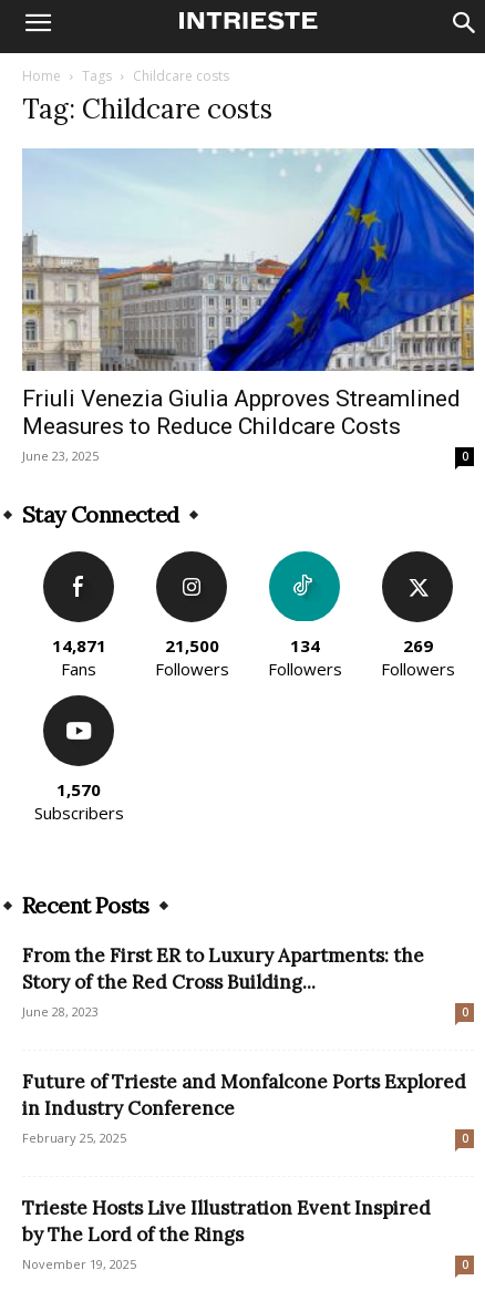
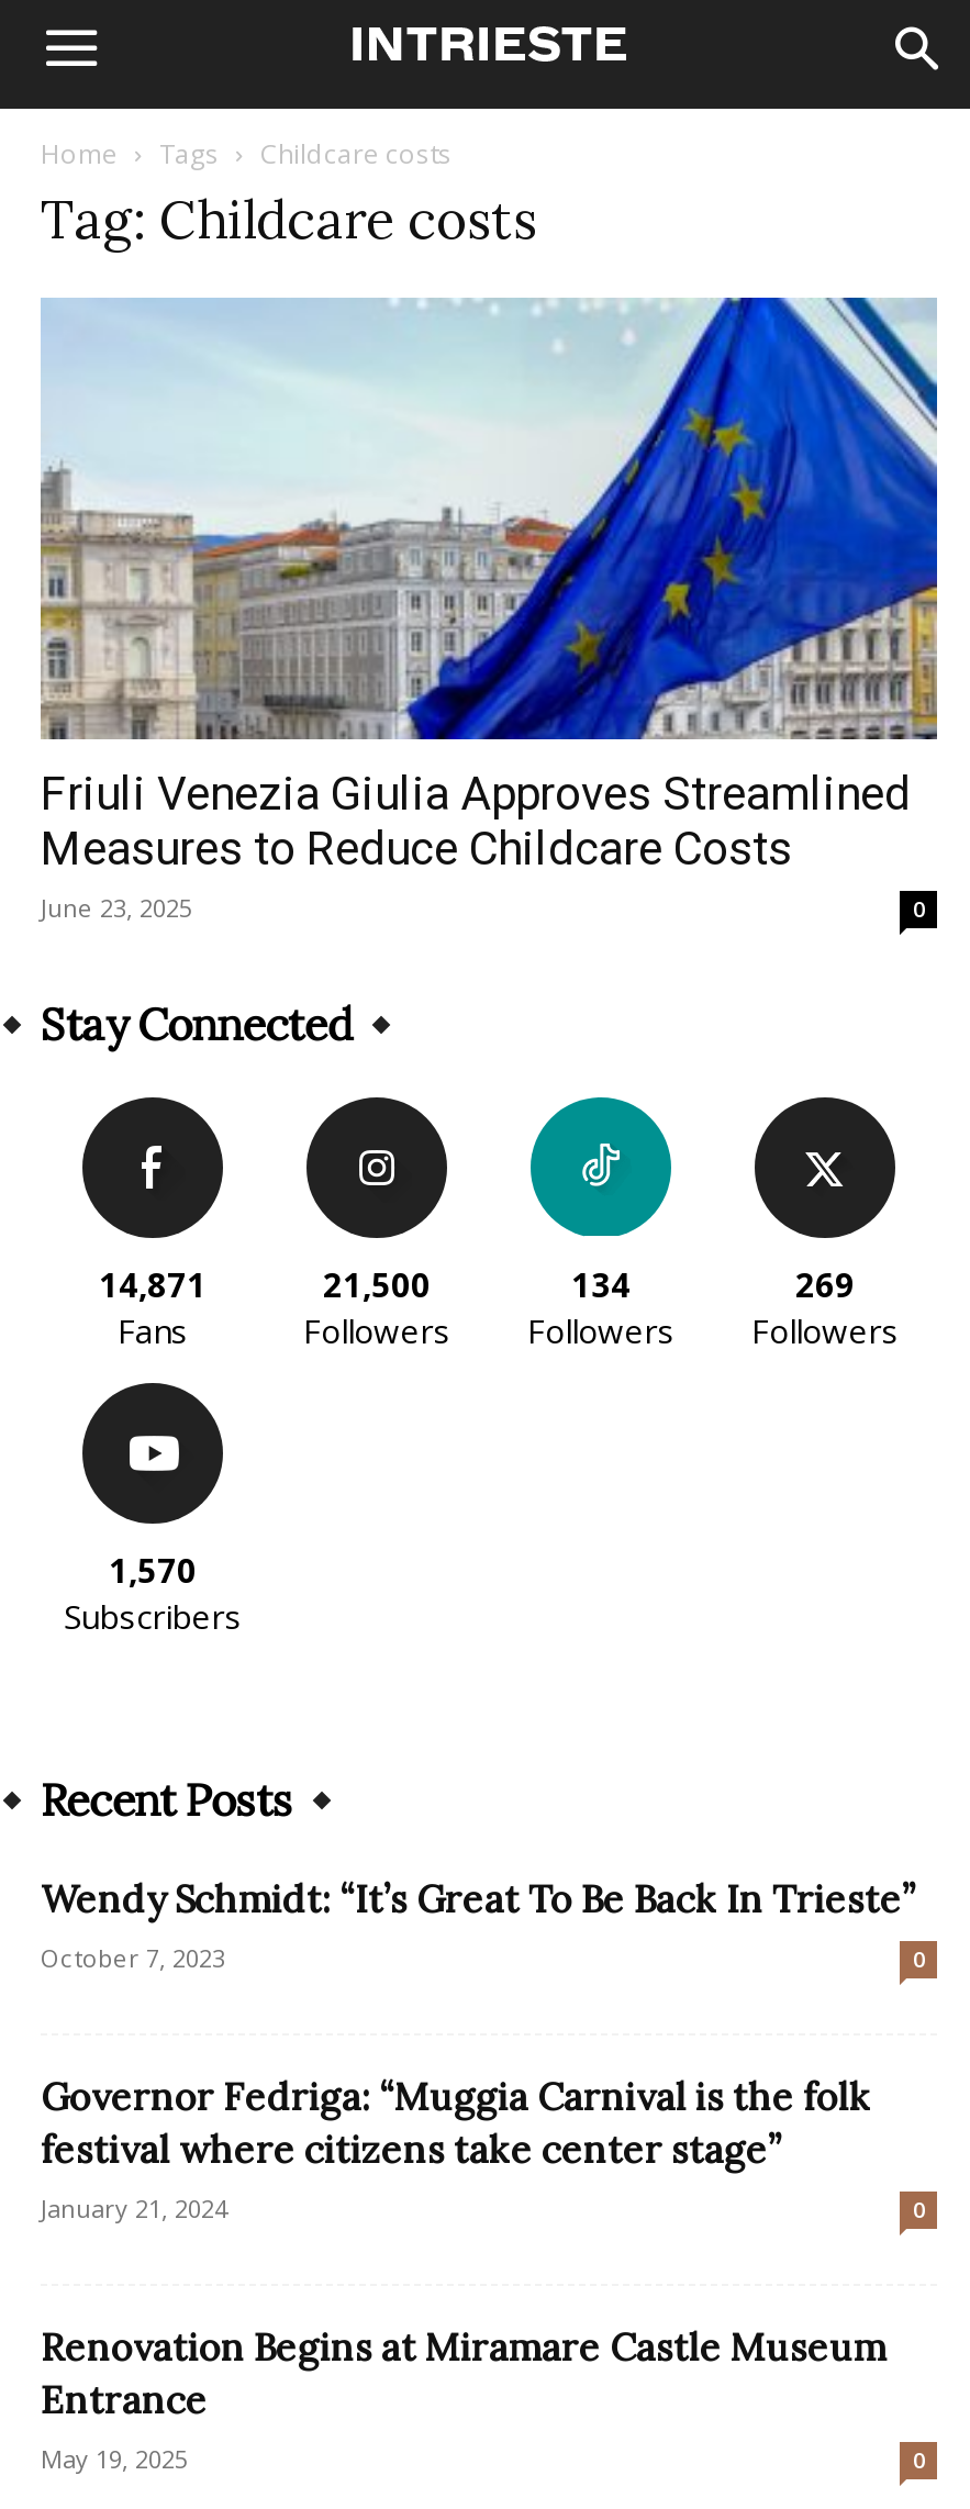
- From the First ER to Luxury Apartments: the
- Story of the Red Cross Building...
- June 28, 2023
+ Wendy Schmidt: “It’s Great To Be Back In Trieste”
+ October 7, 2023

- Future of Trieste and Monfalcone Ports Explored
- in Industry Conference
- February 25, 2025
+ Governor Fedriga: “Muggia Carnival is the folk
+ festival where citizens take center stage”
+ January 21, 2024

- Trieste Hosts Live Illustration Event Inspired
- by The Lord of the Rings
- November 19, 2025
+ Renovation Begins at Miramare Castle Museum
+ Entrance
+ May 19, 2025
